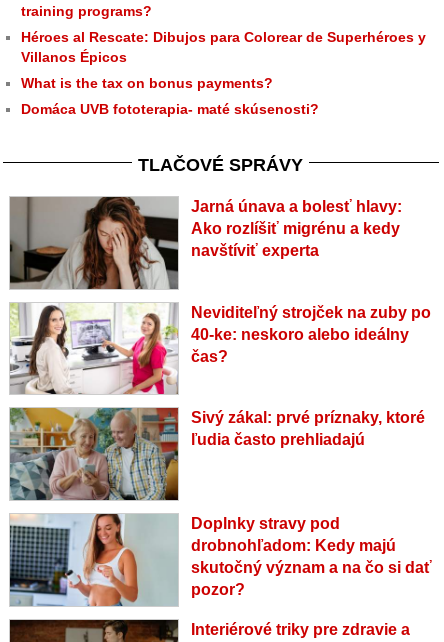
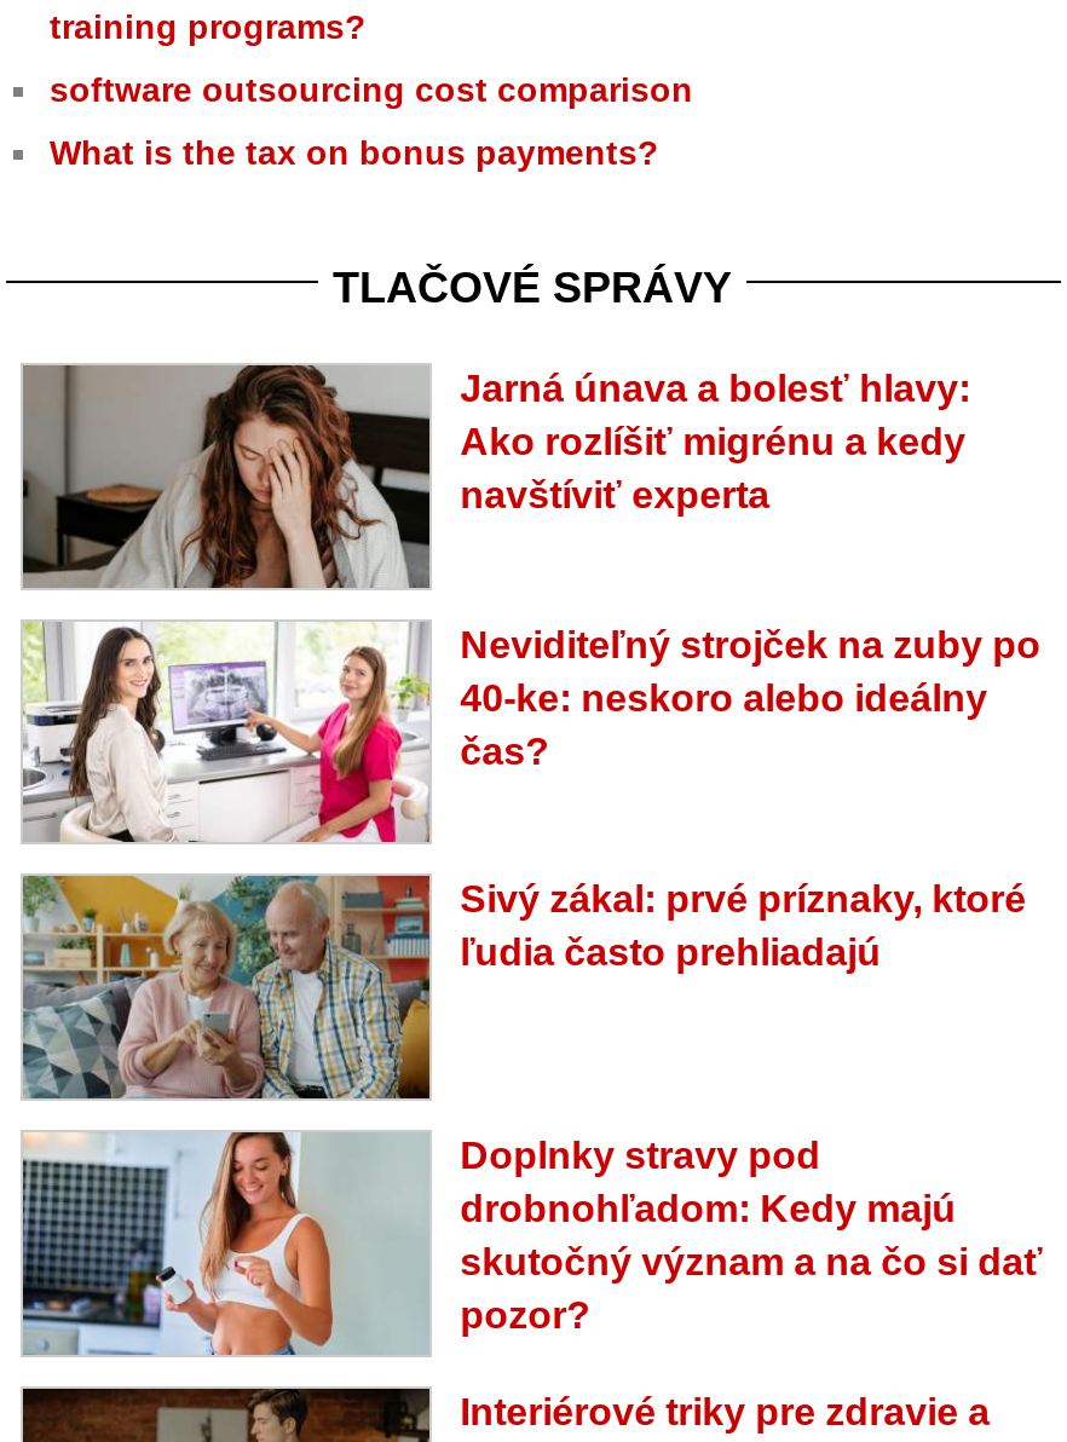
- Héroes al Rescate: Dibujos para Colorear de Superhéroes y
- Villanos Épicos
+ software outsourcing cost comparison

- Domáca UVB fototerapia- maté skúsenosti?
